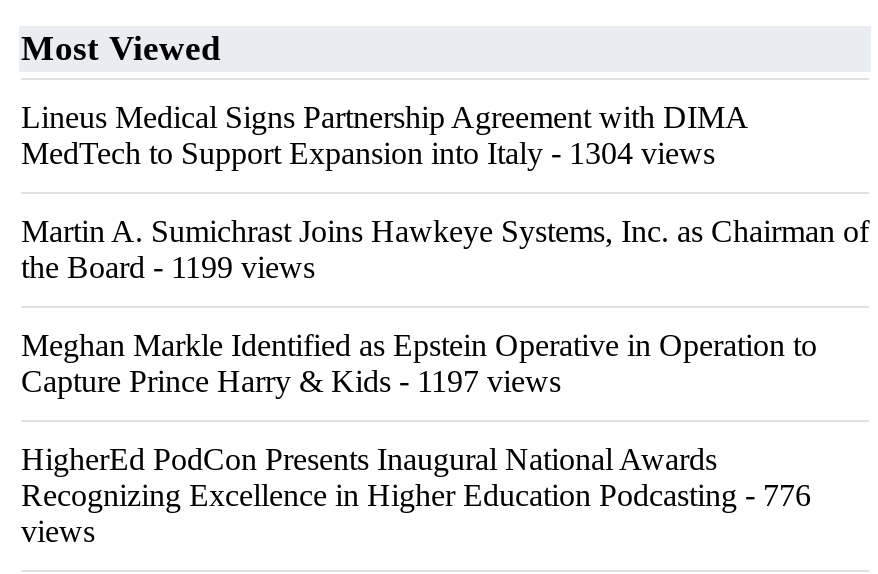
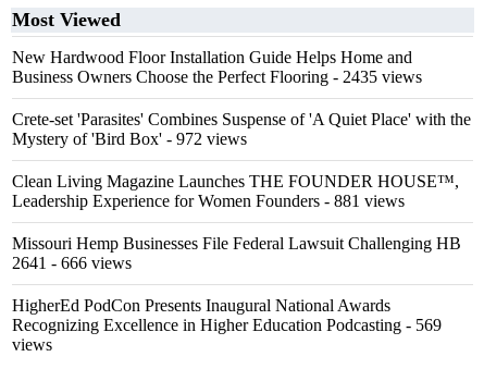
- Lineus Medical Signs Partnership Agreement with DIMA
- MedTech to Support Expansion into Italy - 1304 views
- Martin A. Sumichrast Joins Hawkeye Systems, Inc. as Chairman of
- the Board - 1199 views
- Meghan Markle Identified as Epstein Operative in Operation to
- Capture Prince Harry & Kids - 1197 views
+ New Hardwood Floor Installation Guide Helps Home and
+ Business Owners Choose the Perfect Flooring - 2435 views
+ Crete-set 'Parasites' Combines Suspense of 'A Quiet Place' with the
+ Mystery of 'Bird Box' - 972 views
+ Clean Living Magazine Launches THE FOUNDER HOUSE™,
+ Leadership Experience for Women Founders - 881 views
+ Missouri Hemp Businesses File Federal Lawsuit Challenging HB
+ 2641 - 666 views

- Recognizing Excellence in Higher Education Podcasting - 776
+ Recognizing Excellence in Higher Education Podcasting - 569
